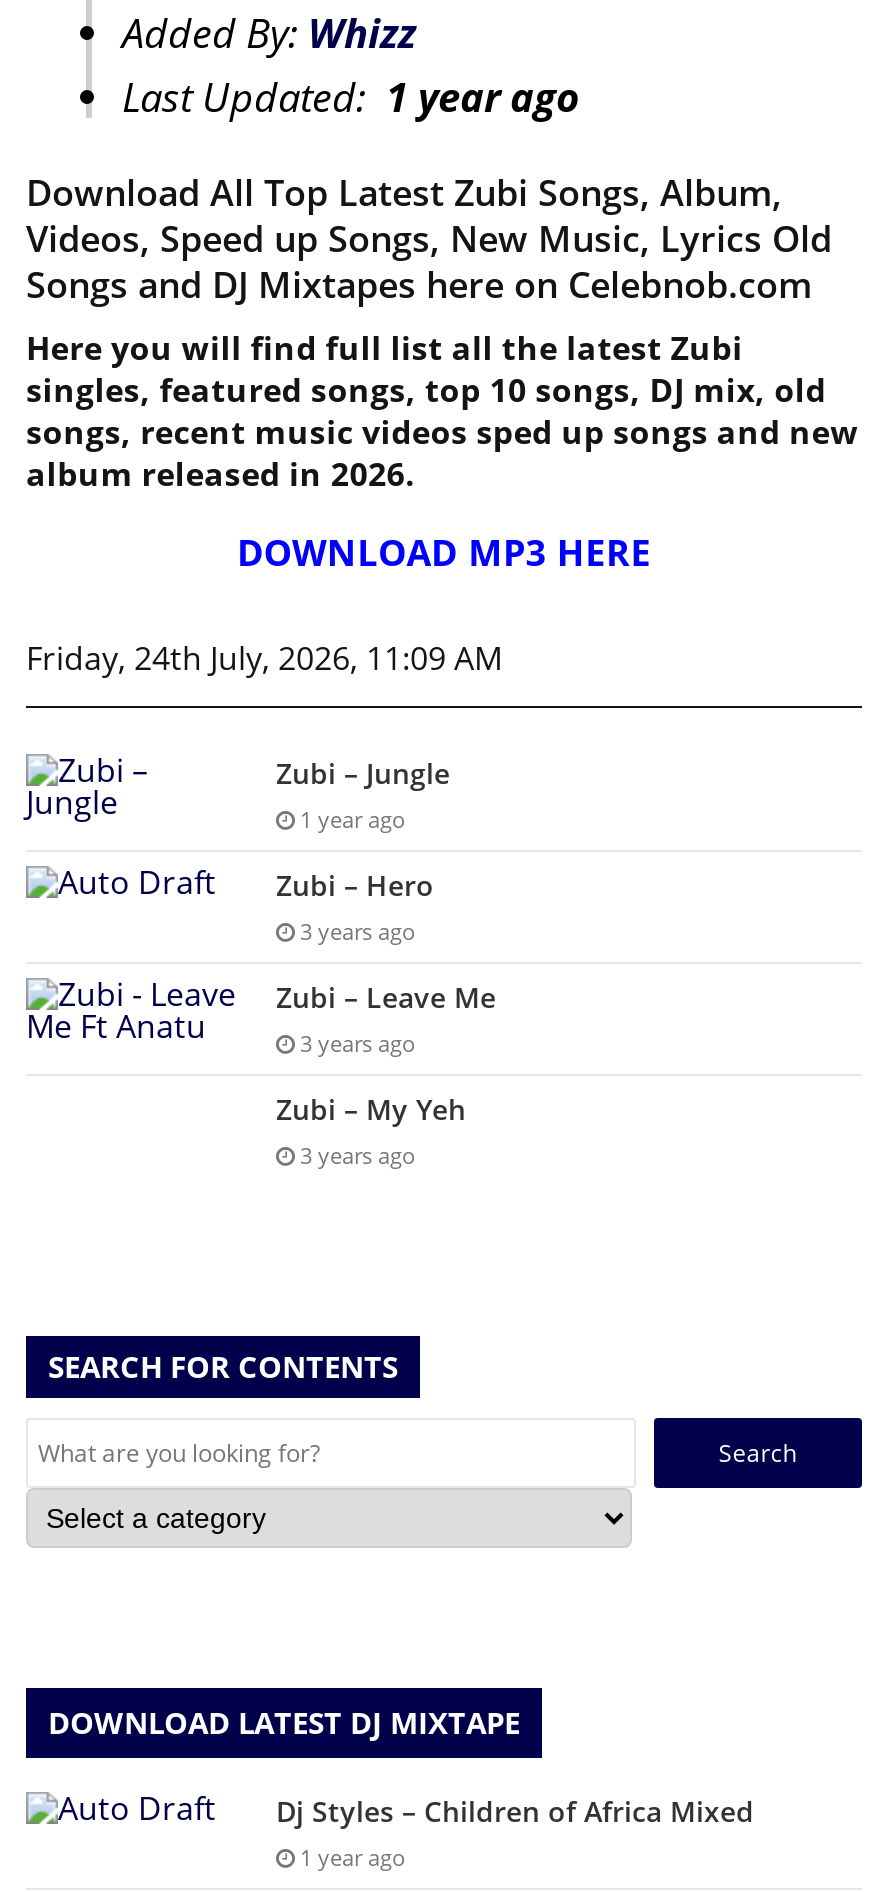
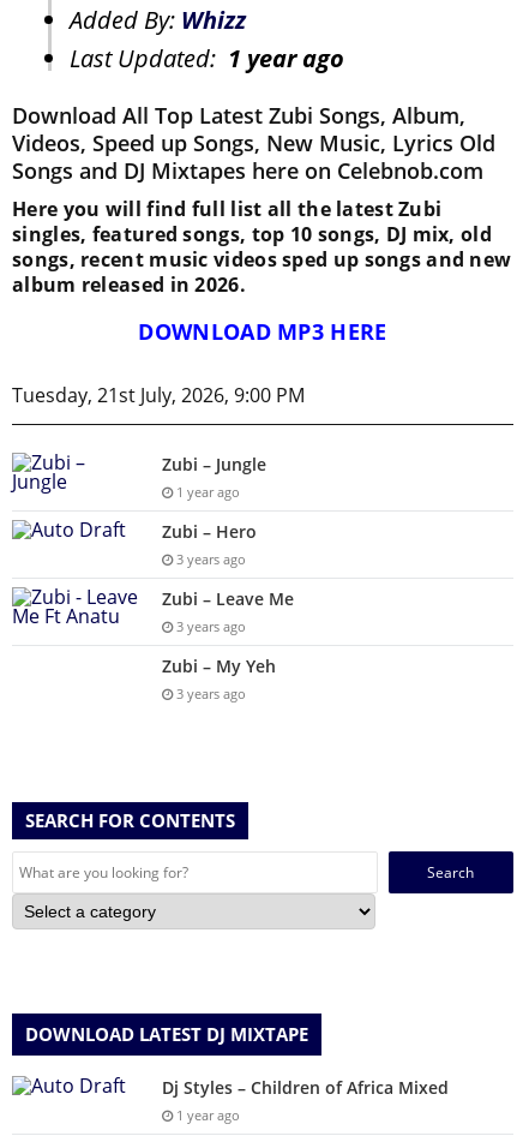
- Friday, 24th July, 2026, 11:09 AM
+ Tuesday, 21st July, 2026, 9:00 PM
